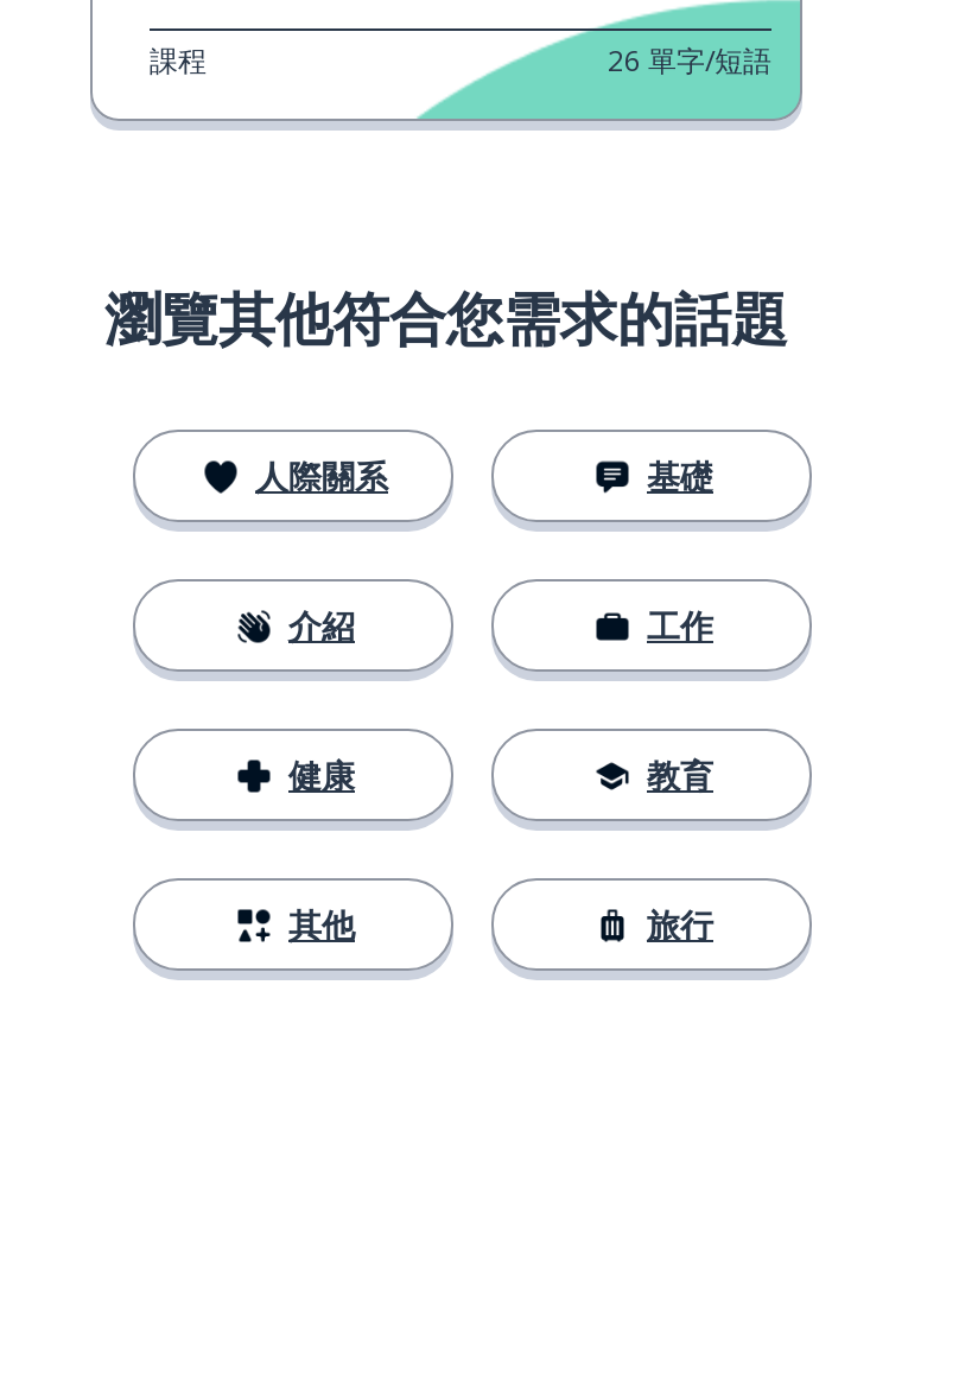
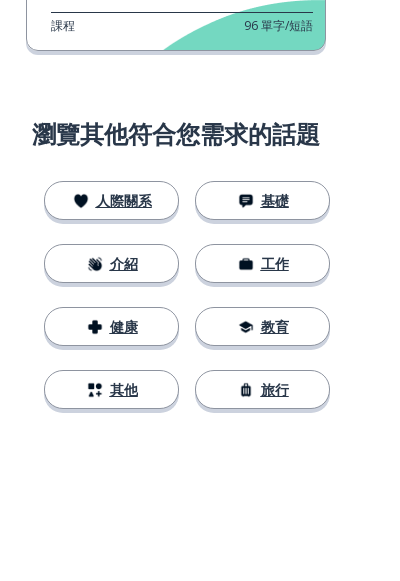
- 26 單字/短語
+ 96 單字/短語
